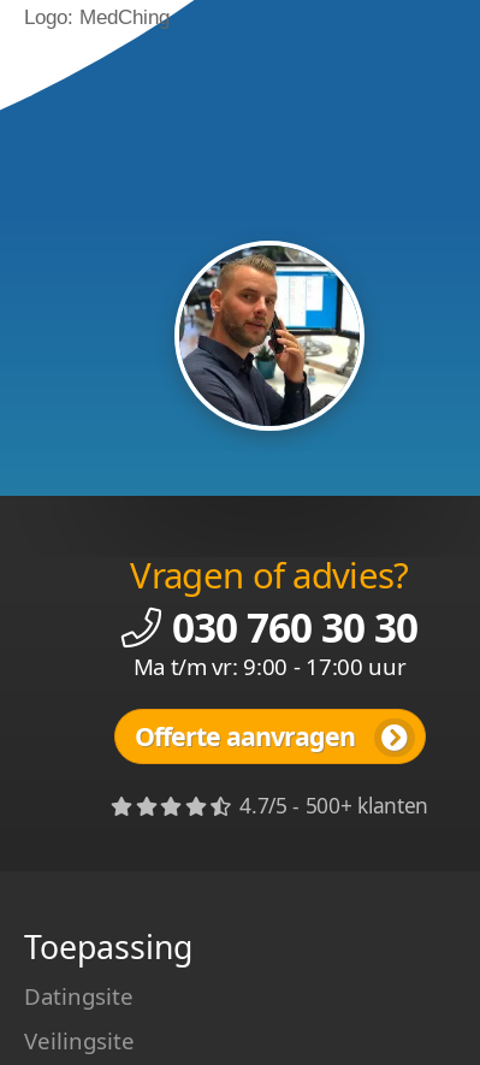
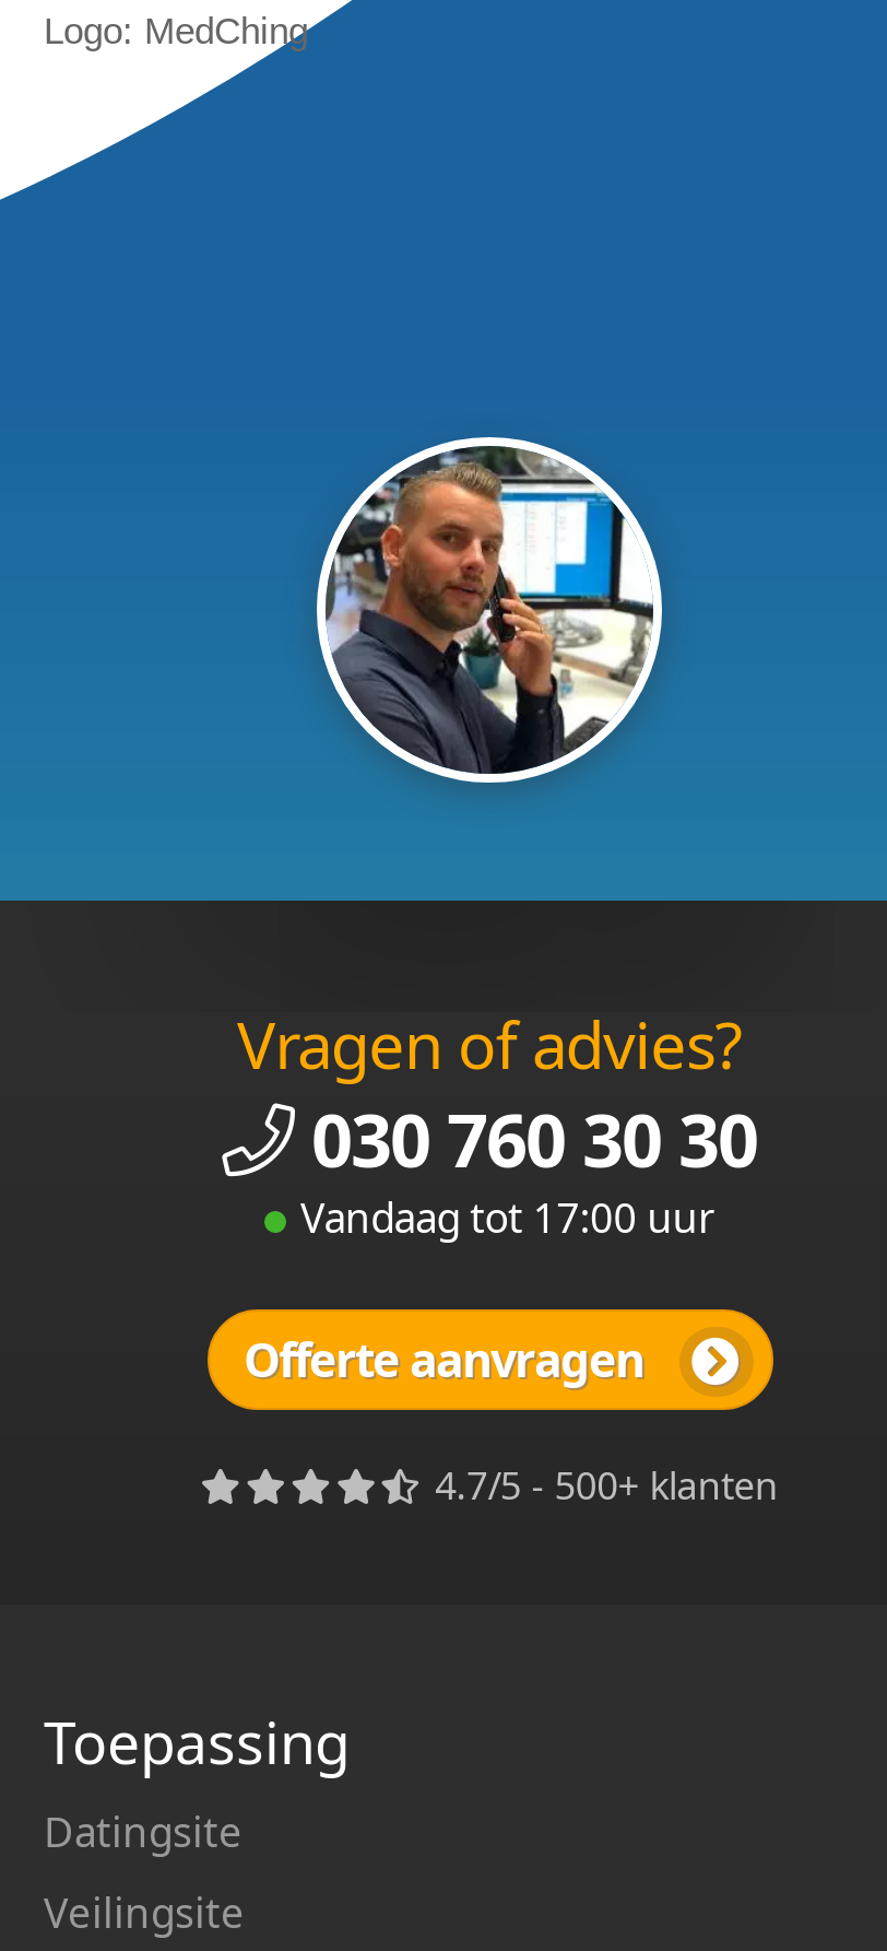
- Ma t/m vr: 9:00 - 17:00 uur
+ Vandaag tot 17:00 uur
